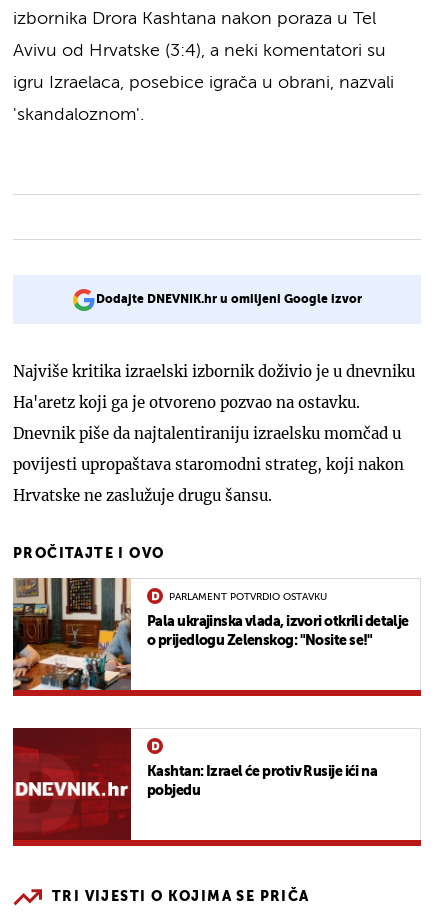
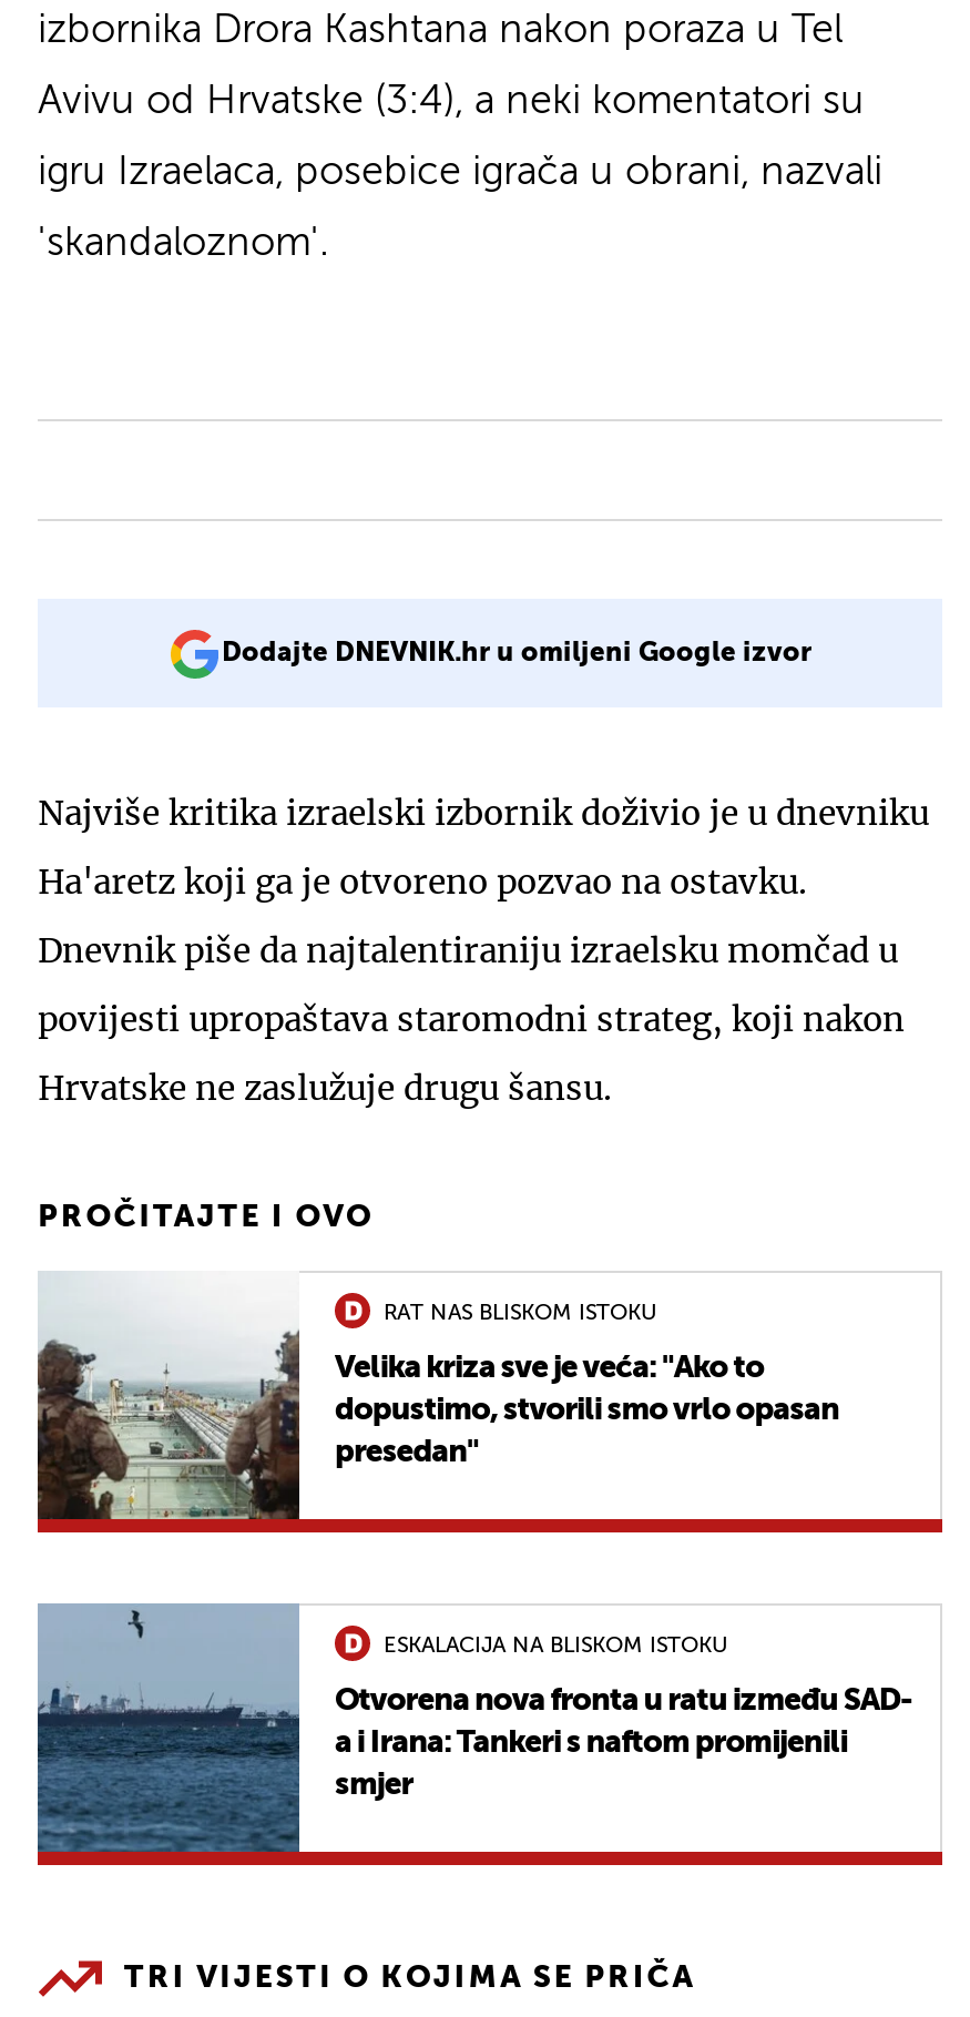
- [image]
- PARLAMENT POTVRDIO OSTAVKU
- Pala ukrajinska vlada, izvori otkrili detalje
- o prijedlogu Zelenskog: "Nosite se!"
+ [image]
+ RAT NAS BLISKOM ISTOKU
+ Velika kriza sve je veća: "Ako to
+ dopustimo, stvorili smo vrlo opasan
+ presedan"

- [image]
- Kashtan: Izrael će protiv Rusije ići na
- pobjedu
+ [image]
+ ESKALACIJA NA BLISKOM ISTOKU
+ Otvorena nova fronta u ratu između SAD-
+ a i Irana: Tankeri s naftom promijenili
+ smjer
